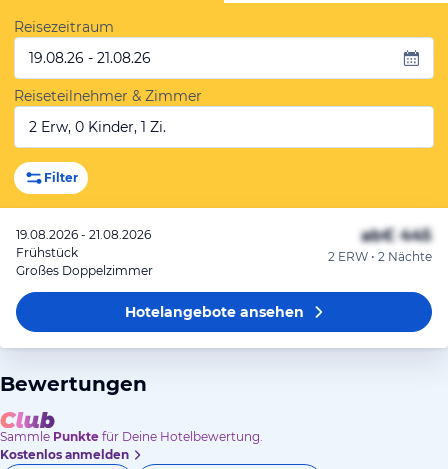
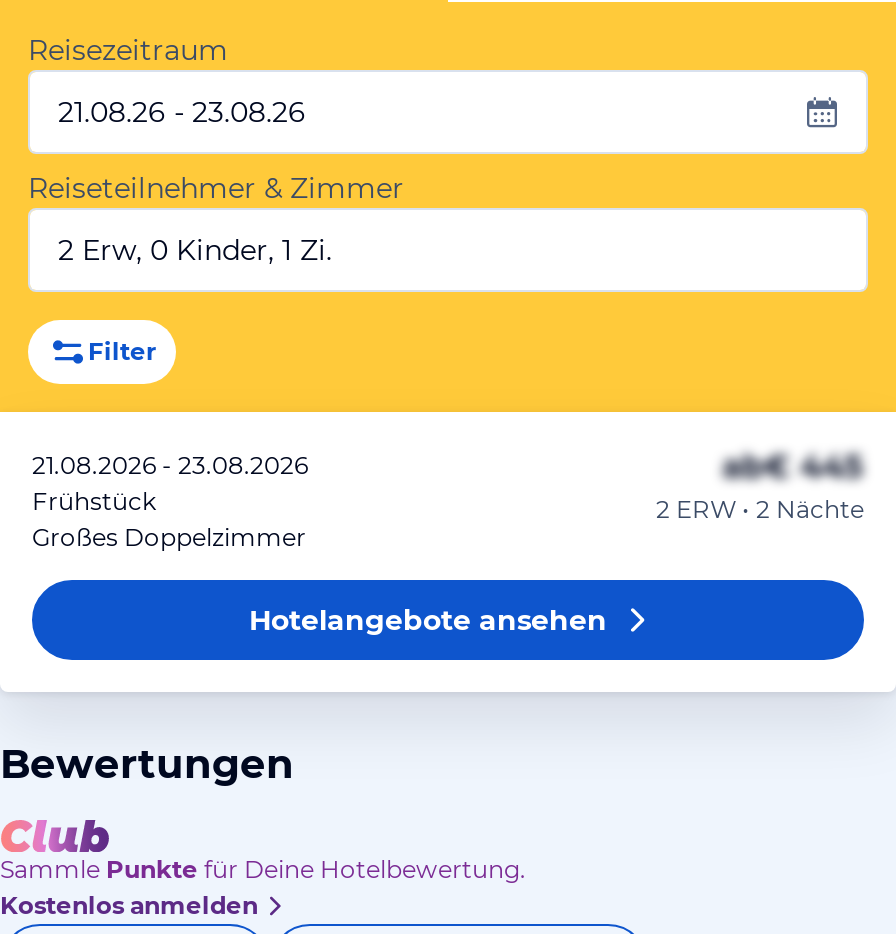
- 19.08.26 - 21.08.26
+ 21.08.26 - 23.08.26

- 19.08.2026 - 21.08.2026
+ 21.08.2026 - 23.08.2026
